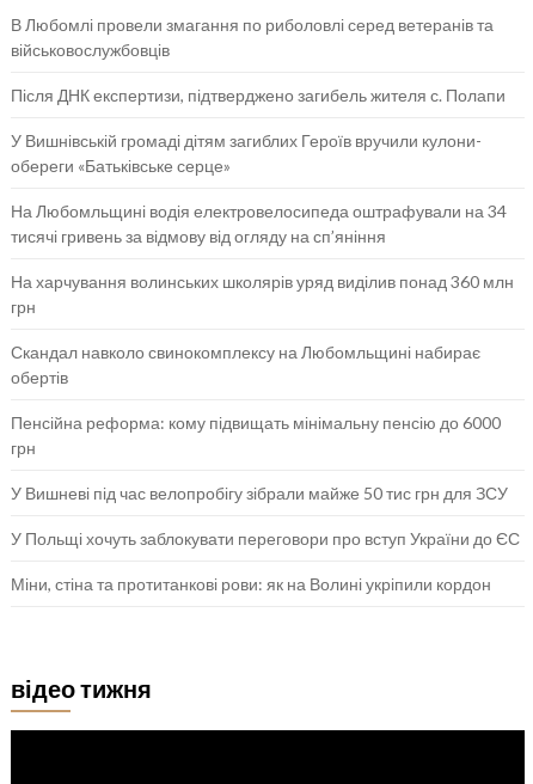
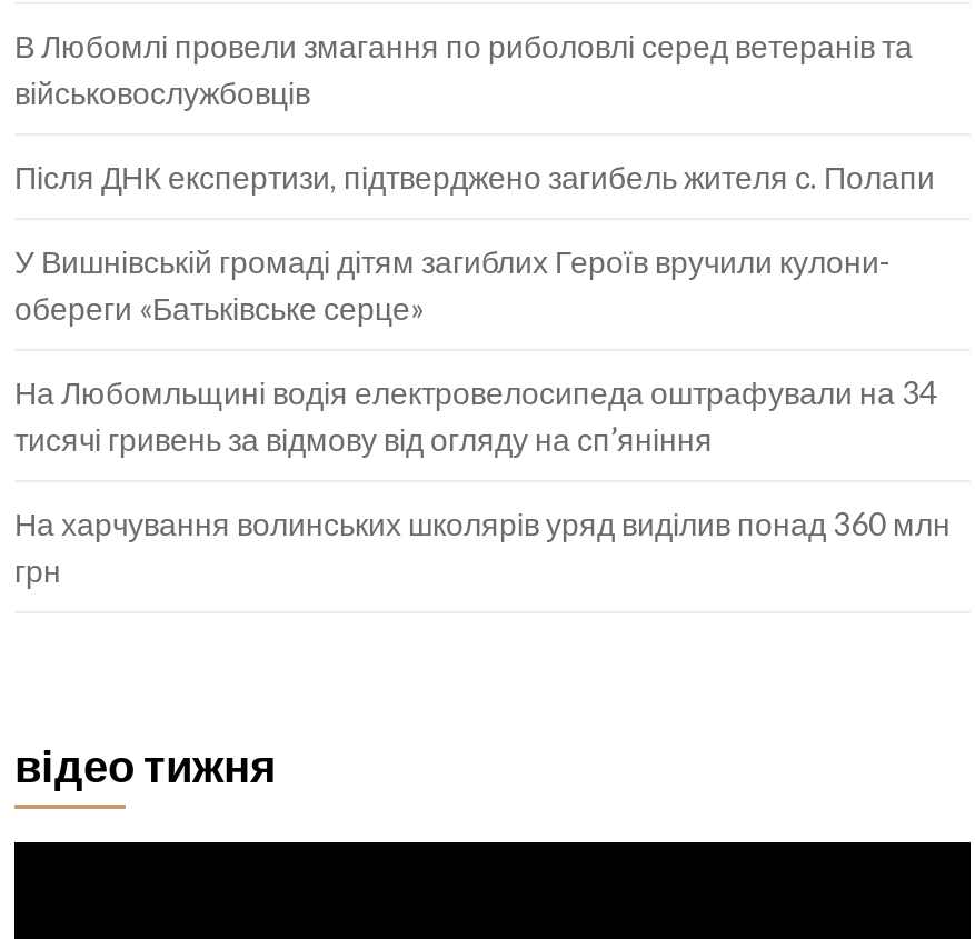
- Скандал навколо свинокомплексу на Любомльщині набирає
- обертів
- Пенсійна реформа: кому підвищать мінімальну пенсію до 6000
- грн
- У Вишневі під час велопробігу зібрали майже 50 тис грн для ЗСУ
- У Польщі хочуть заблокувати переговори про вступ України до ЄС
- Міни, стіна та протитанкові рови: як на Волині укріпили кордон
